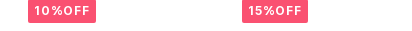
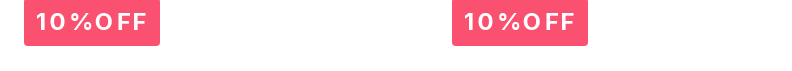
- 15%OFF
+ 10%OFF
